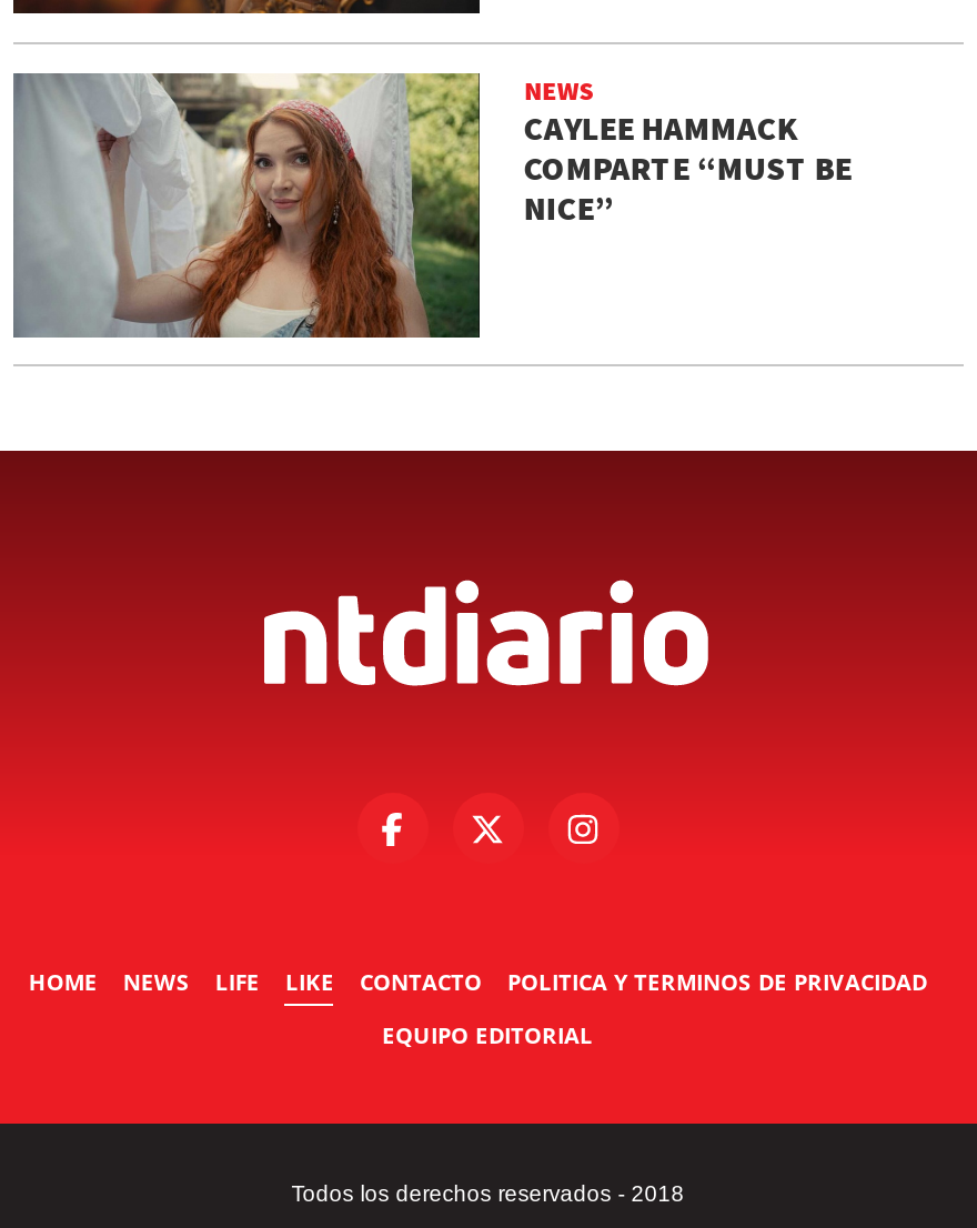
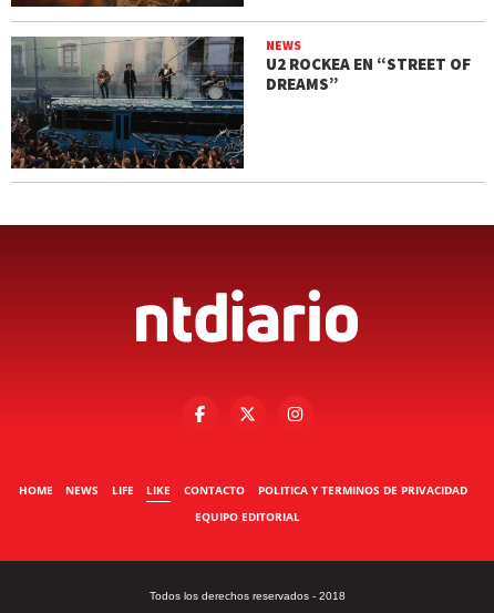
- [image]
- CAYLEE HAMMACK
- COMPARTE “MUST BE
- NICE”
+ [image]
+ U2 ROCKEA EN “STREET OF
+ DREAMS”
